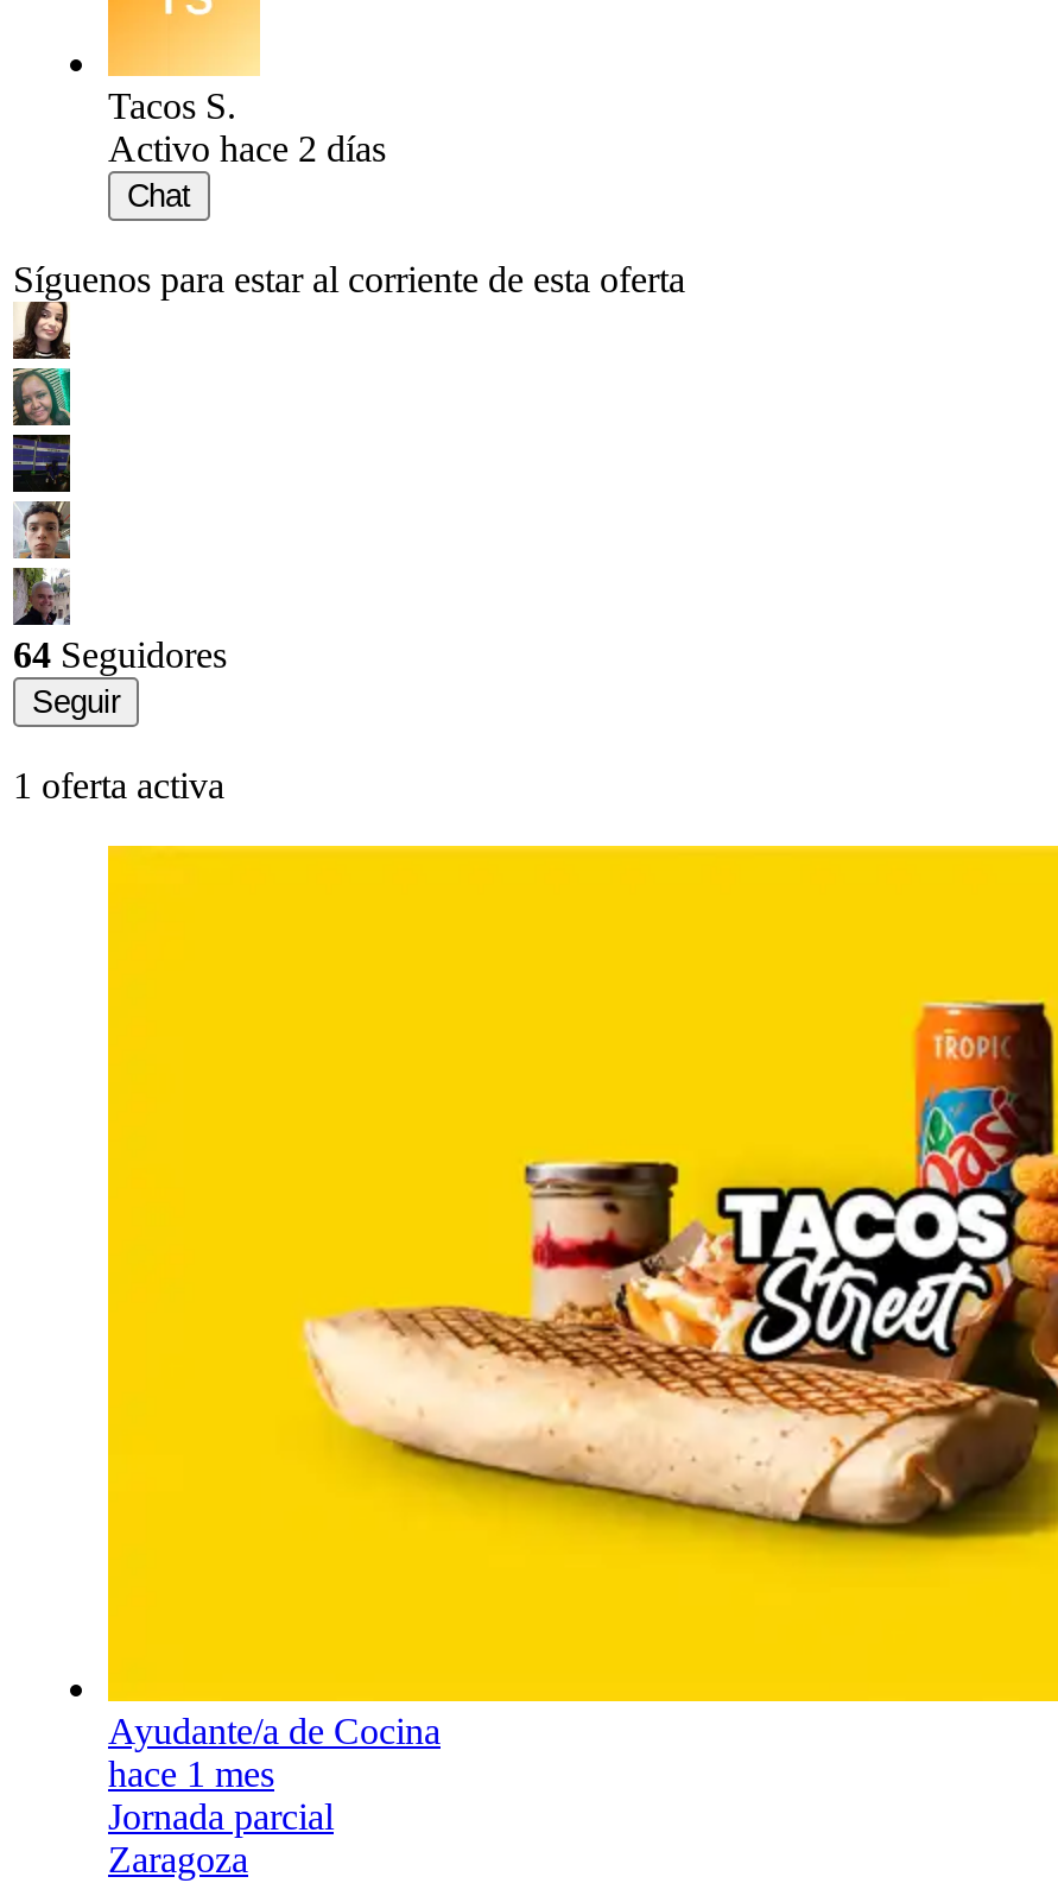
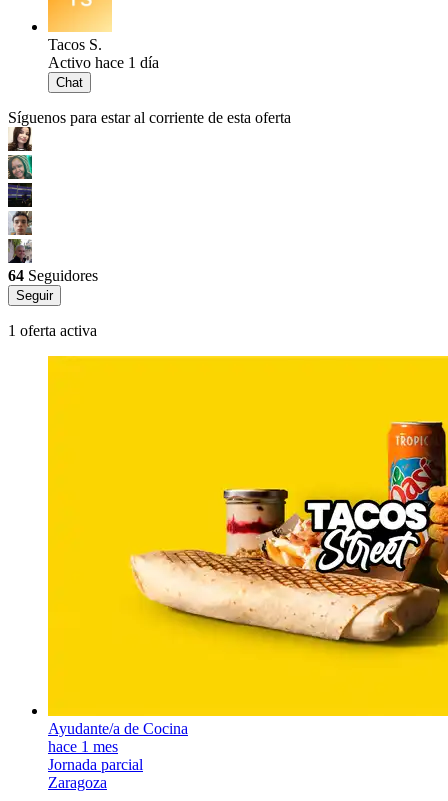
- Activo hace 2 días
+ Activo hace 1 día
